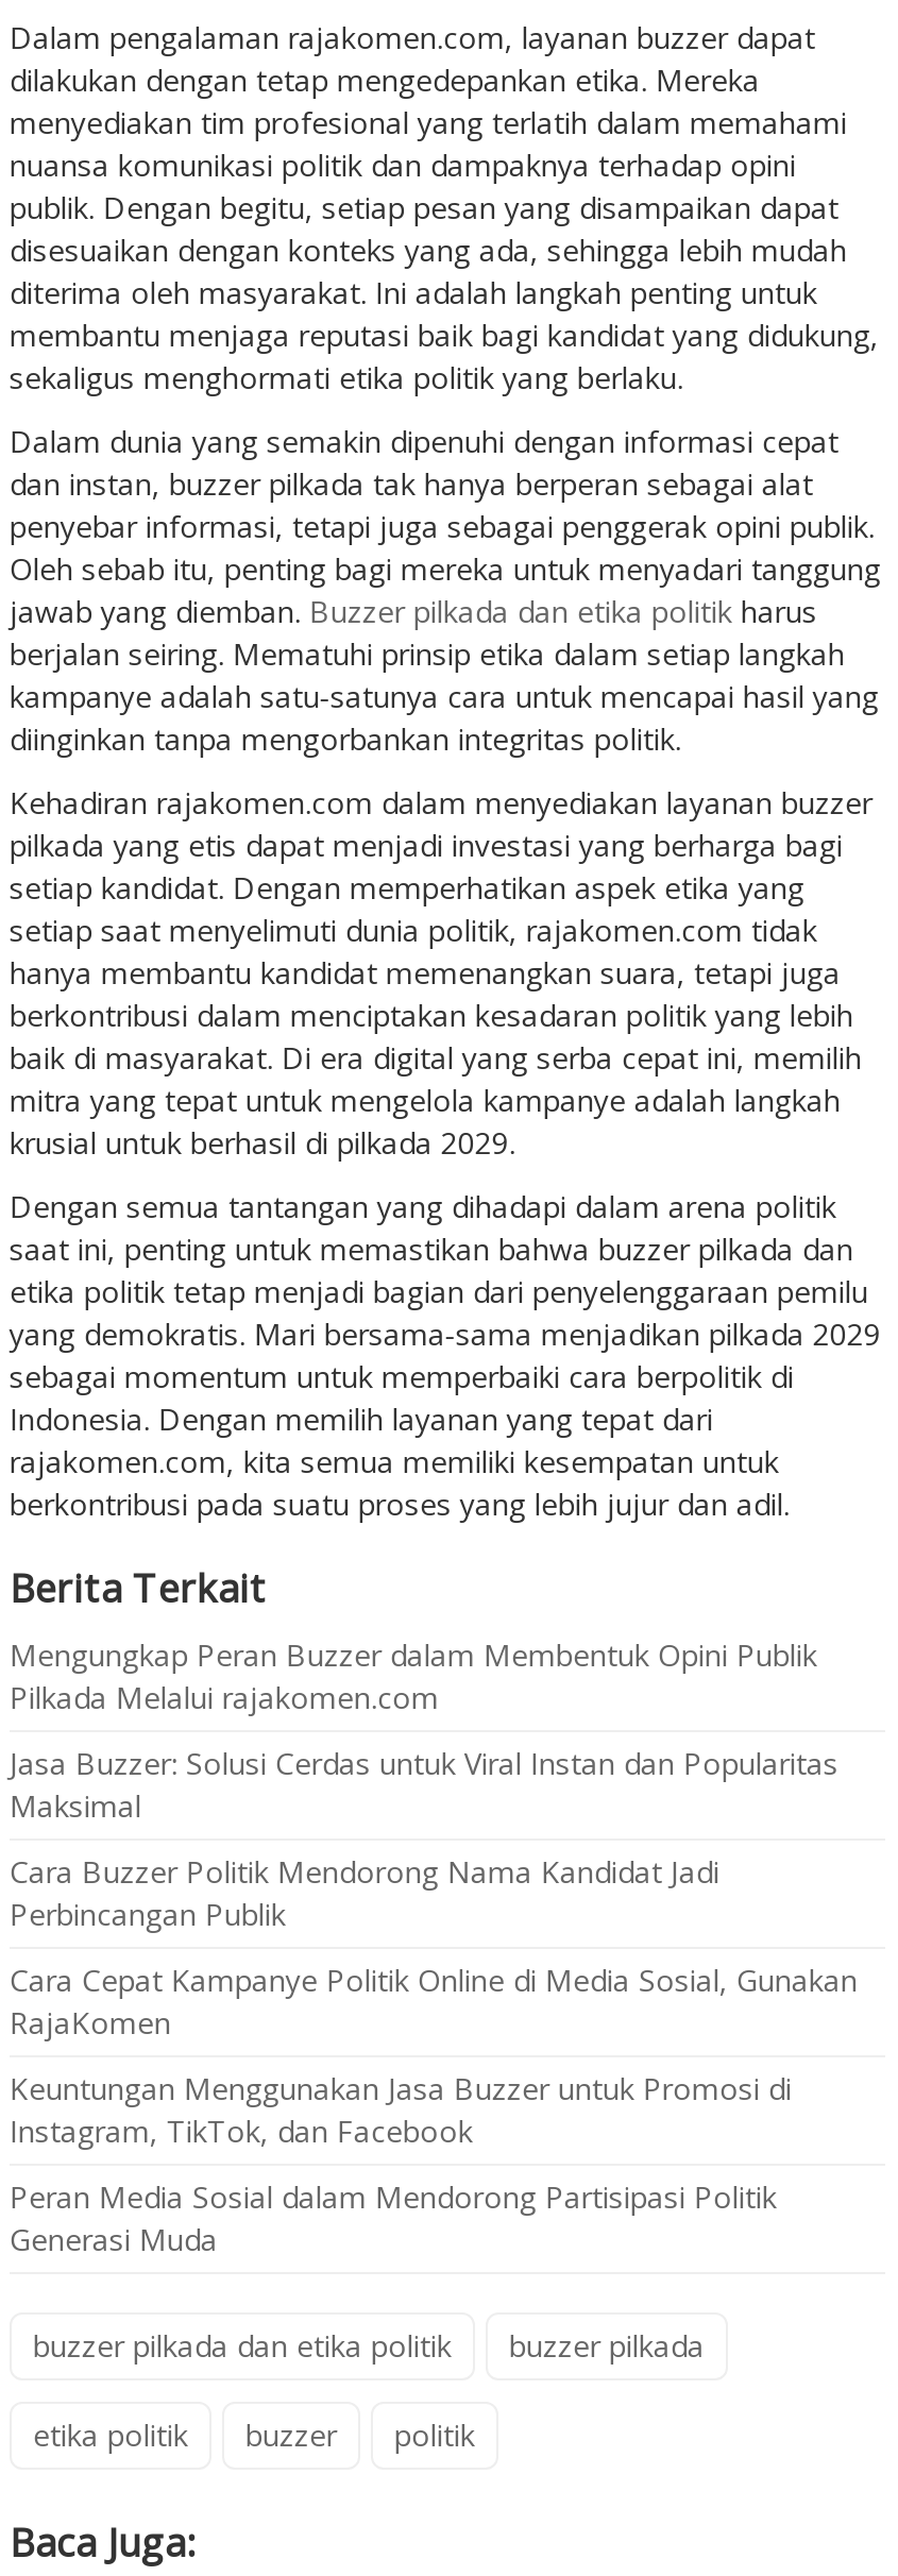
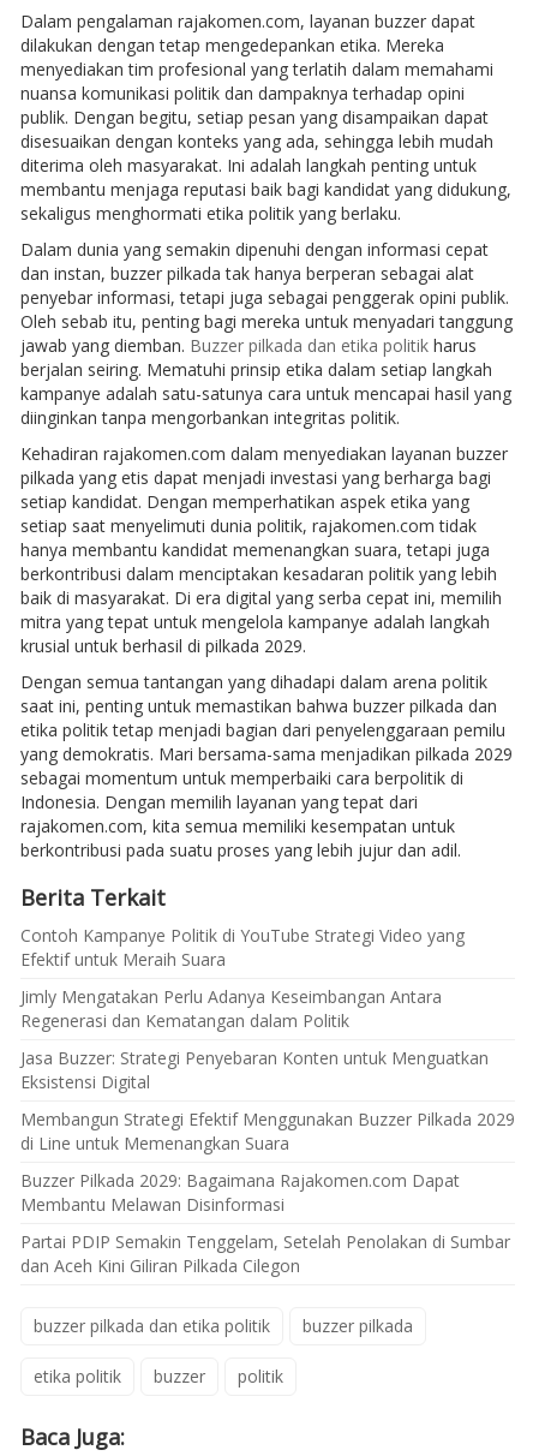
- Mengungkap Peran Buzzer dalam Membentuk Opini Publik
- Pilkada Melalui rajakomen.com
+ Contoh Kampanye Politik di YouTube Strategi Video yang
+ Efektif untuk Meraih Suara

- Jasa Buzzer: Solusi Cerdas untuk Viral Instan dan Popularitas
- Maksimal
+ Jimly Mengatakan Perlu Adanya Keseimbangan Antara
+ Regenerasi dan Kematangan dalam Politik

- Cara Buzzer Politik Mendorong Nama Kandidat Jadi
- Perbincangan Publik
+ Jasa Buzzer: Strategi Penyebaran Konten untuk Menguatkan
+ Eksistensi Digital

- Cara Cepat Kampanye Politik Online di Media Sosial, Gunakan
- RajaKomen
+ Membangun Strategi Efektif Menggunakan Buzzer Pilkada 2029
+ di Line untuk Memenangkan Suara

- Keuntungan Menggunakan Jasa Buzzer untuk Promosi di
- Instagram, TikTok, dan Facebook
+ Buzzer Pilkada 2029: Bagaimana Rajakomen.com Dapat
+ Membantu Melawan Disinformasi

- Peran Media Sosial dalam Mendorong Partisipasi Politik
- Generasi Muda
+ Partai PDIP Semakin Tenggelam, Setelah Penolakan di Sumbar
+ dan Aceh Kini Giliran Pilkada Cilegon
